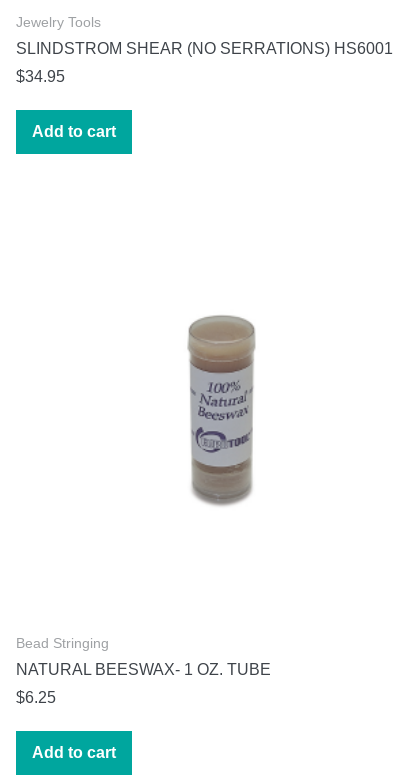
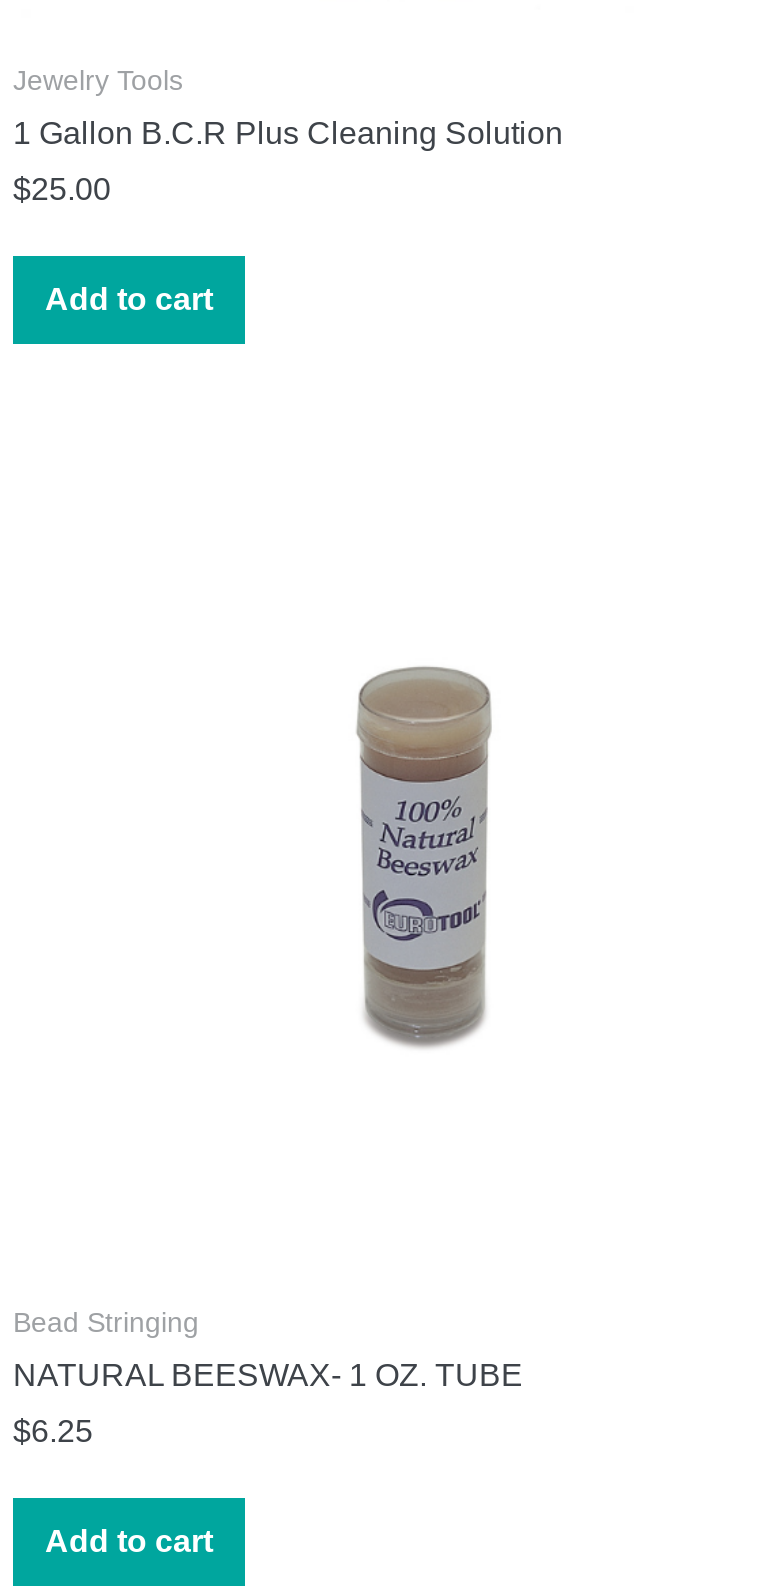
- SLINDSTROM SHEAR (NO SERRATIONS) HS6001
+ 1 Gallon B.C.R Plus Cleaning Solution

- $34.95
+ $25.00
